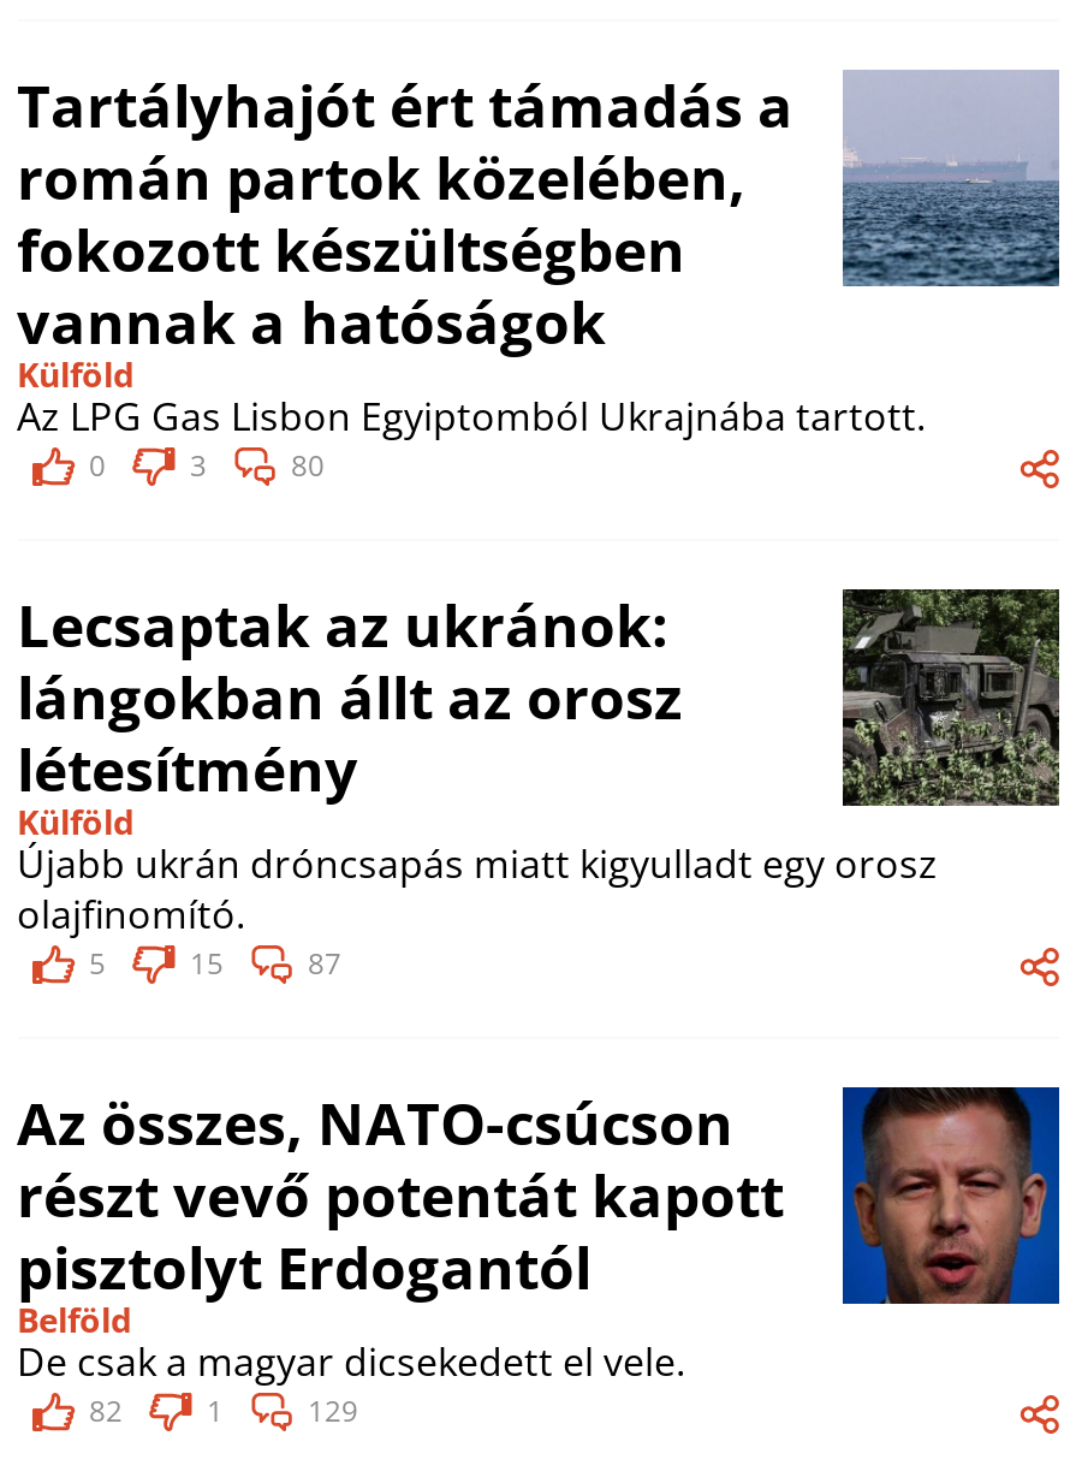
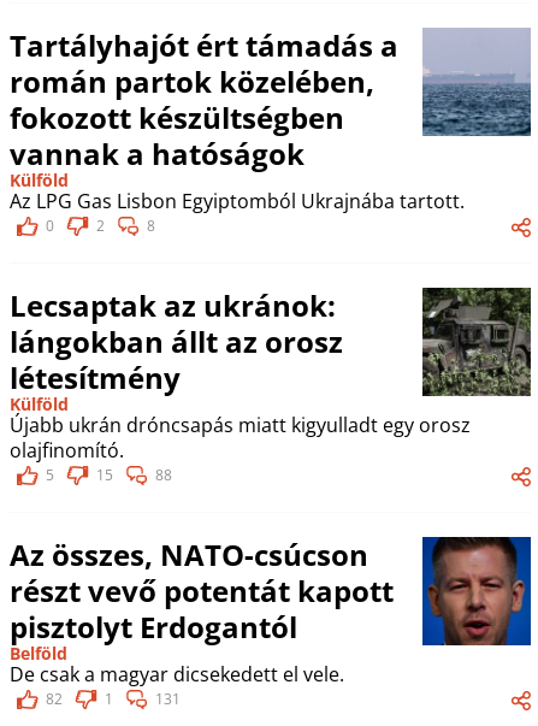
- 3
+ 2

- 80
+ 8

- 87
+ 88

- 129
+ 131
